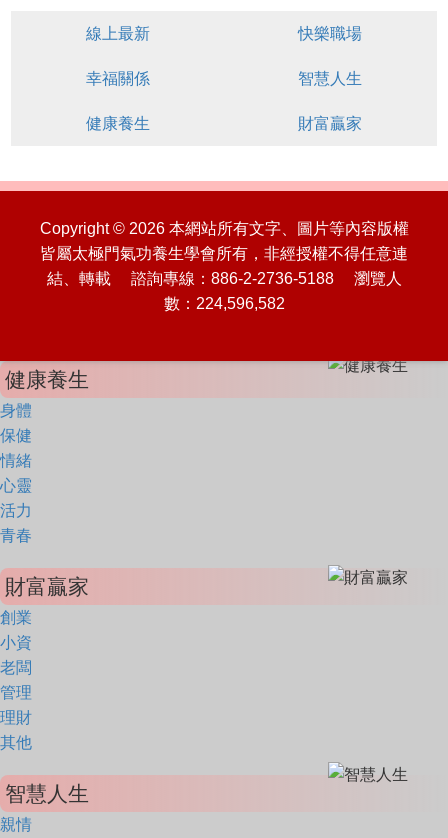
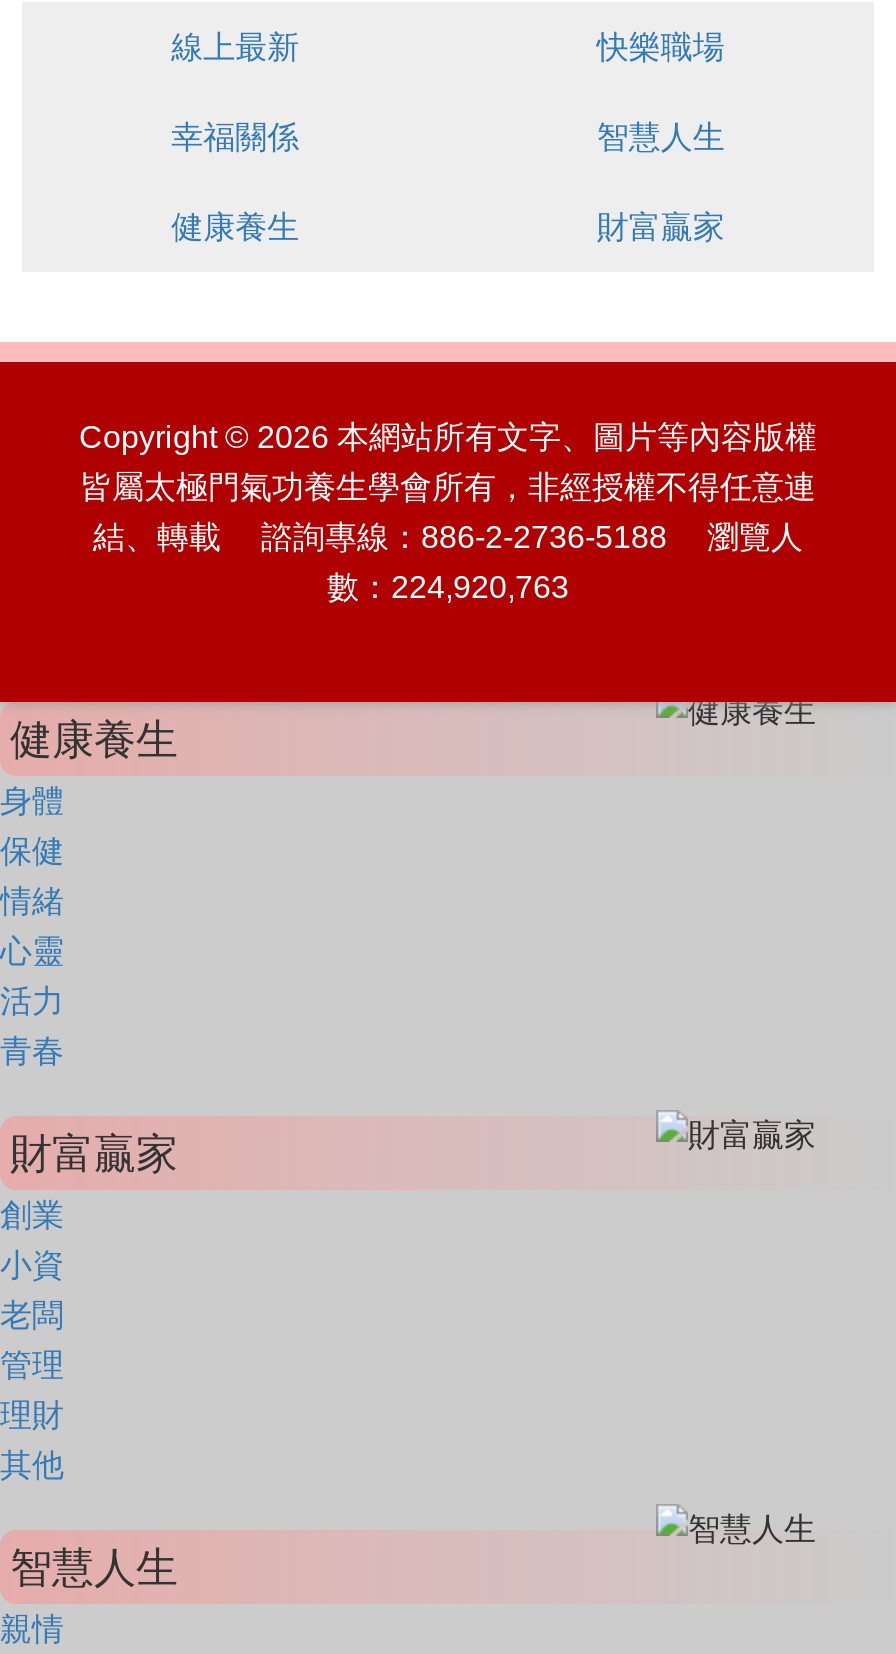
- 數：224,596,582
+ 數：224,920,763
